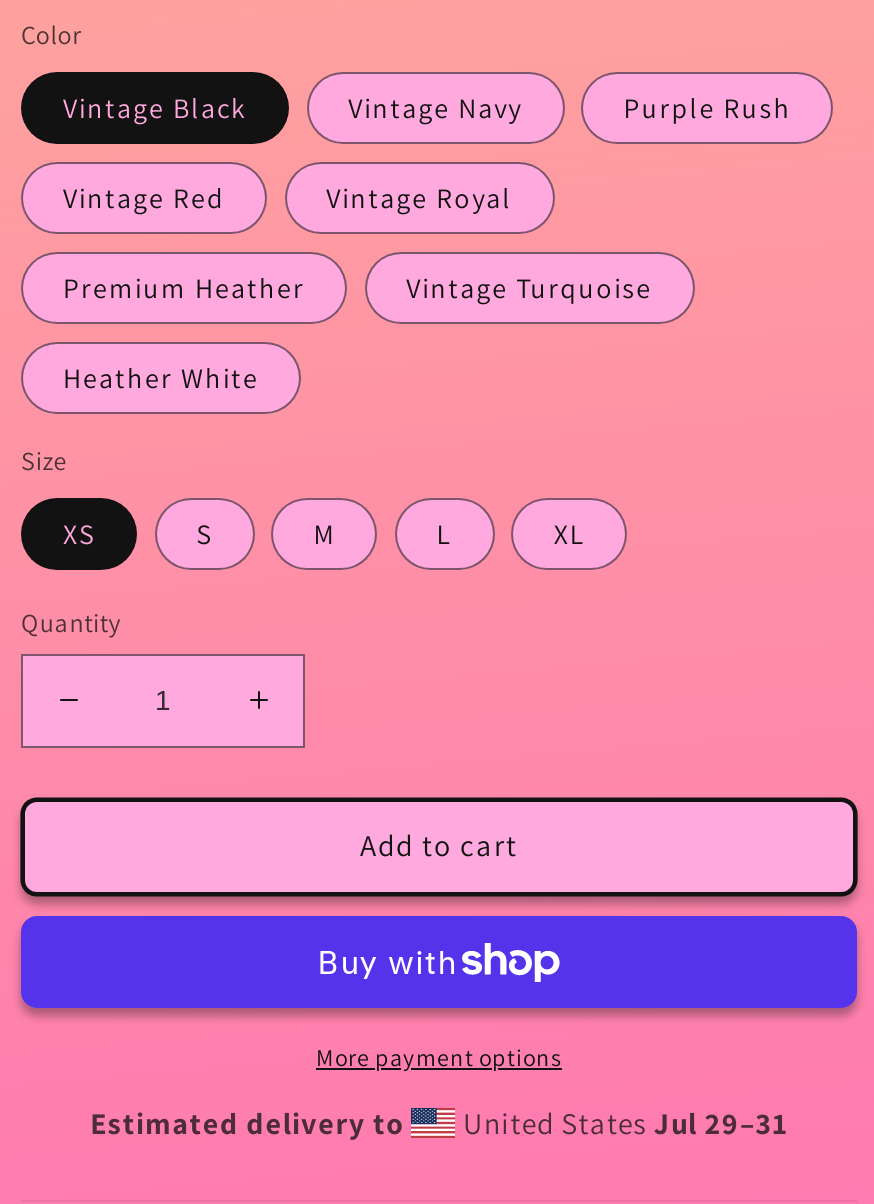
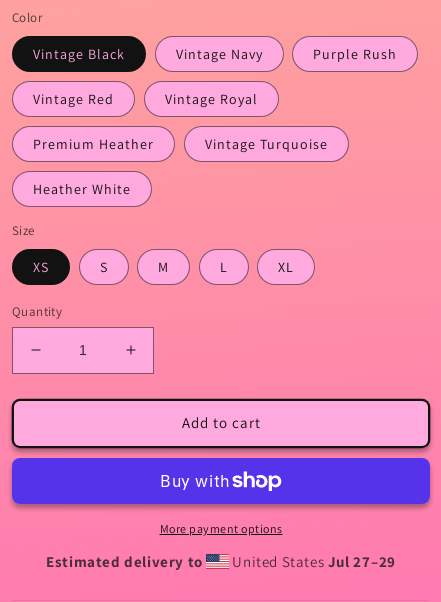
- United States Jul 29–31
+ United States Jul 27–29
